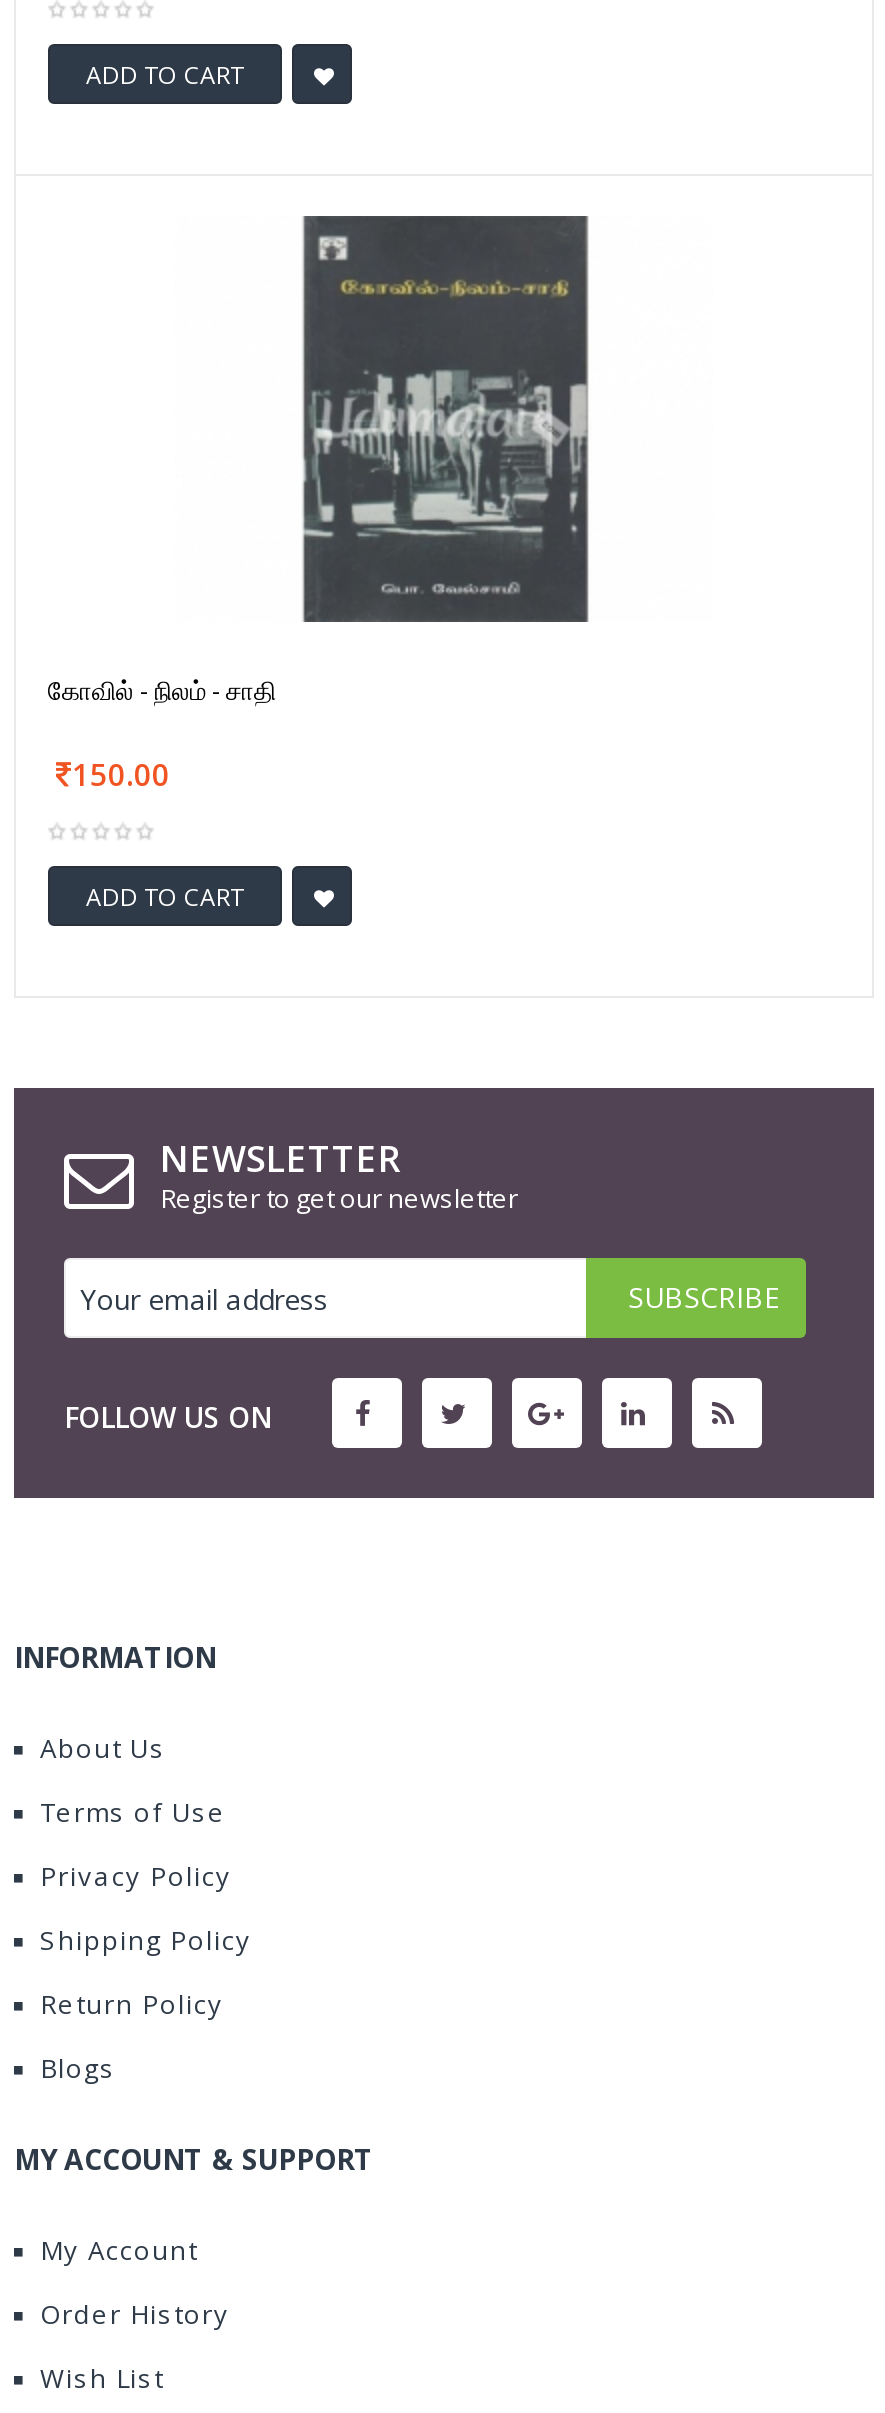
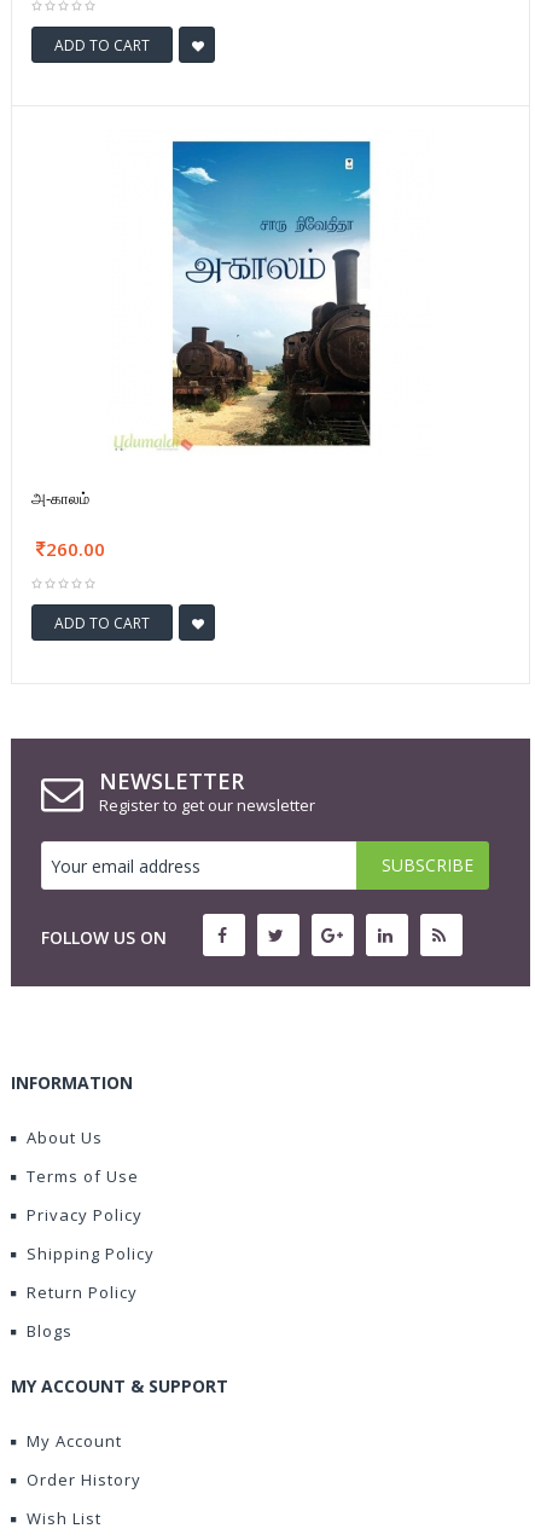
- [image]
+ [image]

- கோவில் - நிலம் - சாதி
+ அ-காலம்

- 150.00
+ 260.00
